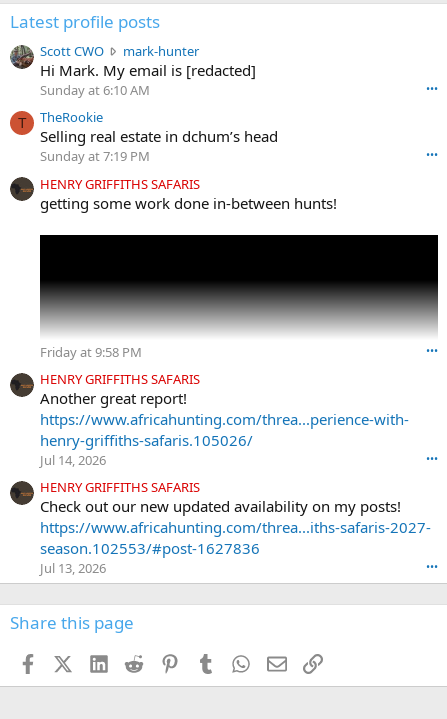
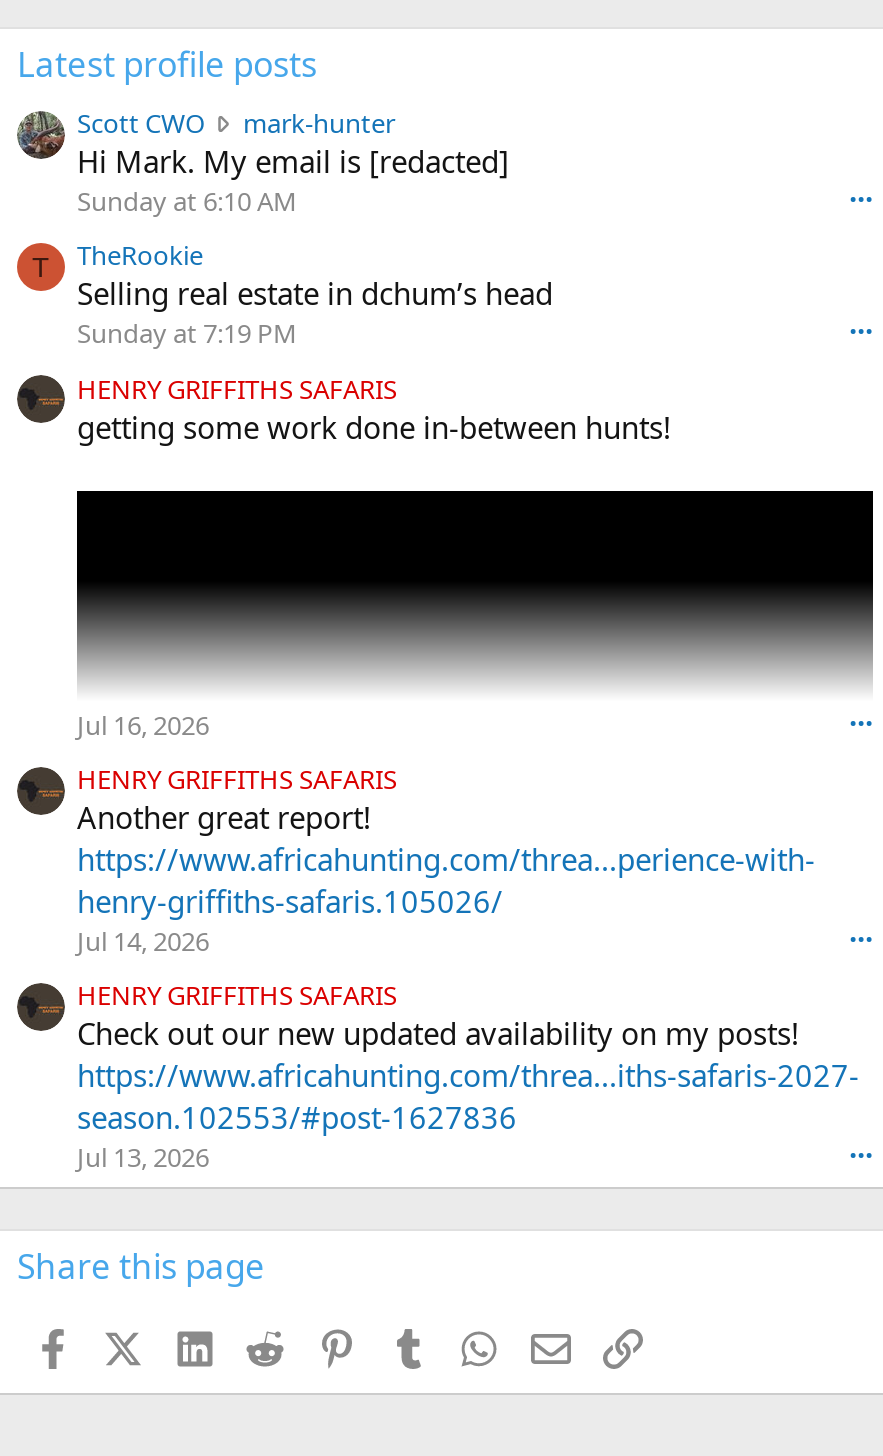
- Friday at 9:58 PM
+ Jul 16, 2026
